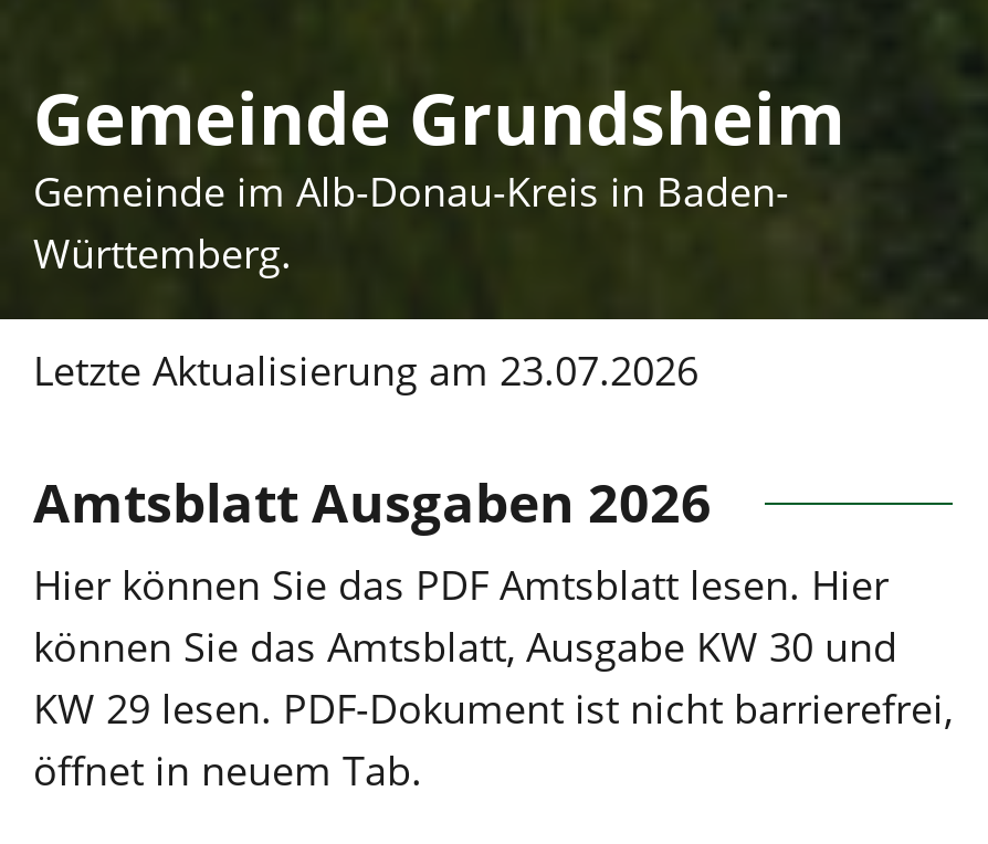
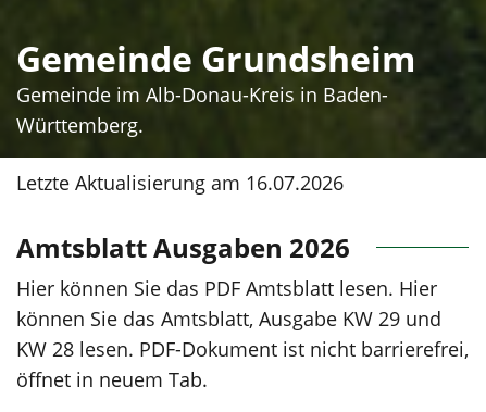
- Letzte Aktualisierung am 23.07.2026
+ Letzte Aktualisierung am 16.07.2026

- können Sie das Amtsblatt, Ausgabe KW 30 und
+ können Sie das Amtsblatt, Ausgabe KW 29 und

- KW 29 lesen. PDF-Dokument ist nicht barrierefrei,
+ KW 28 lesen. PDF-Dokument ist nicht barrierefrei,
